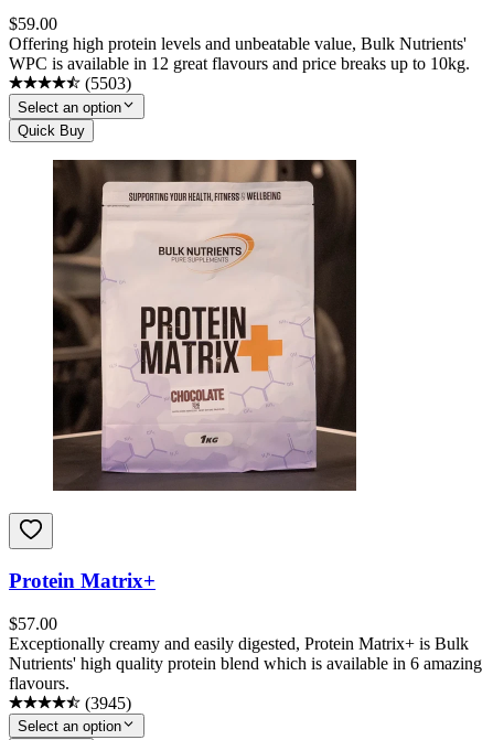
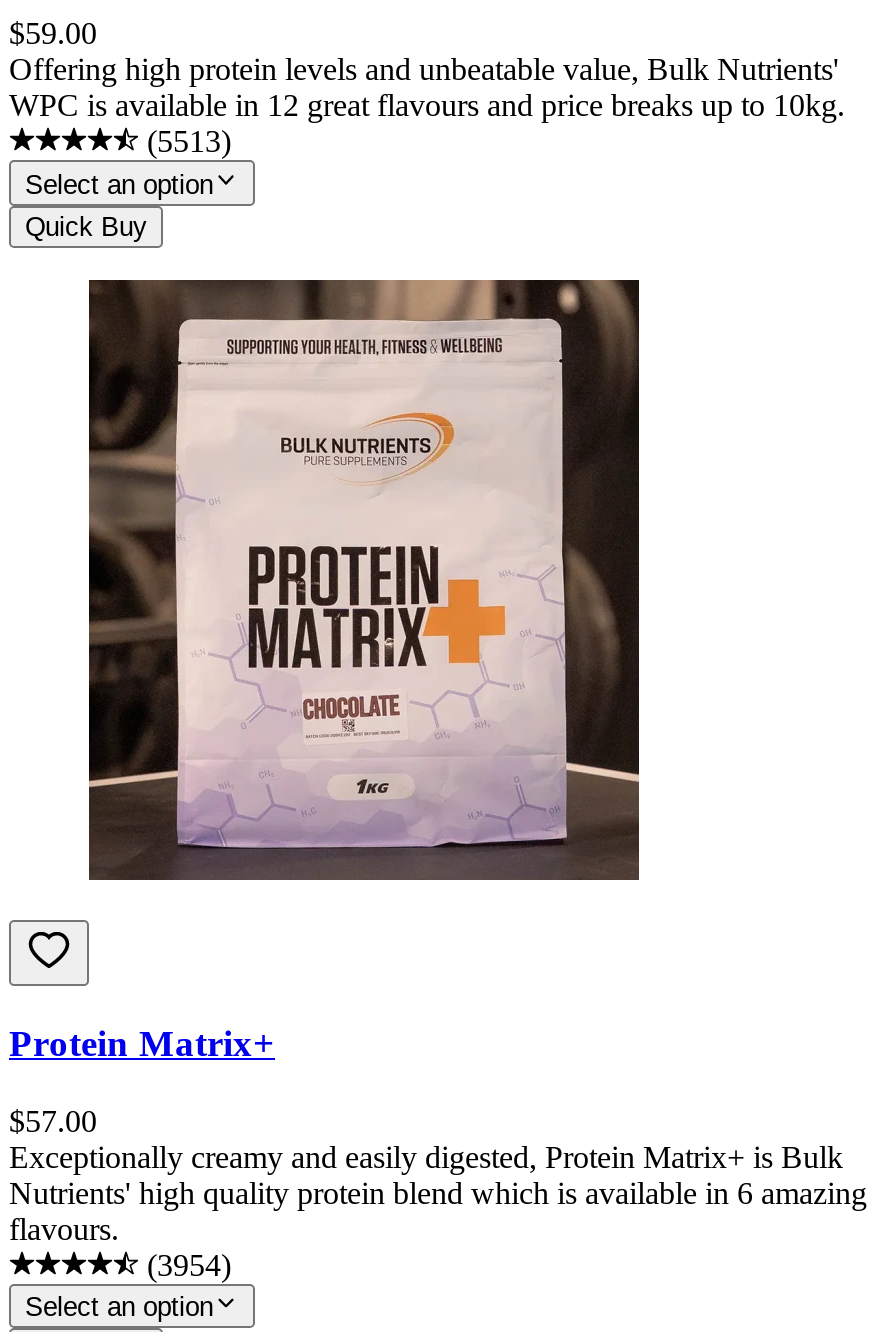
- (5503)
+ (5513)

- (3945)
+ (3954)
